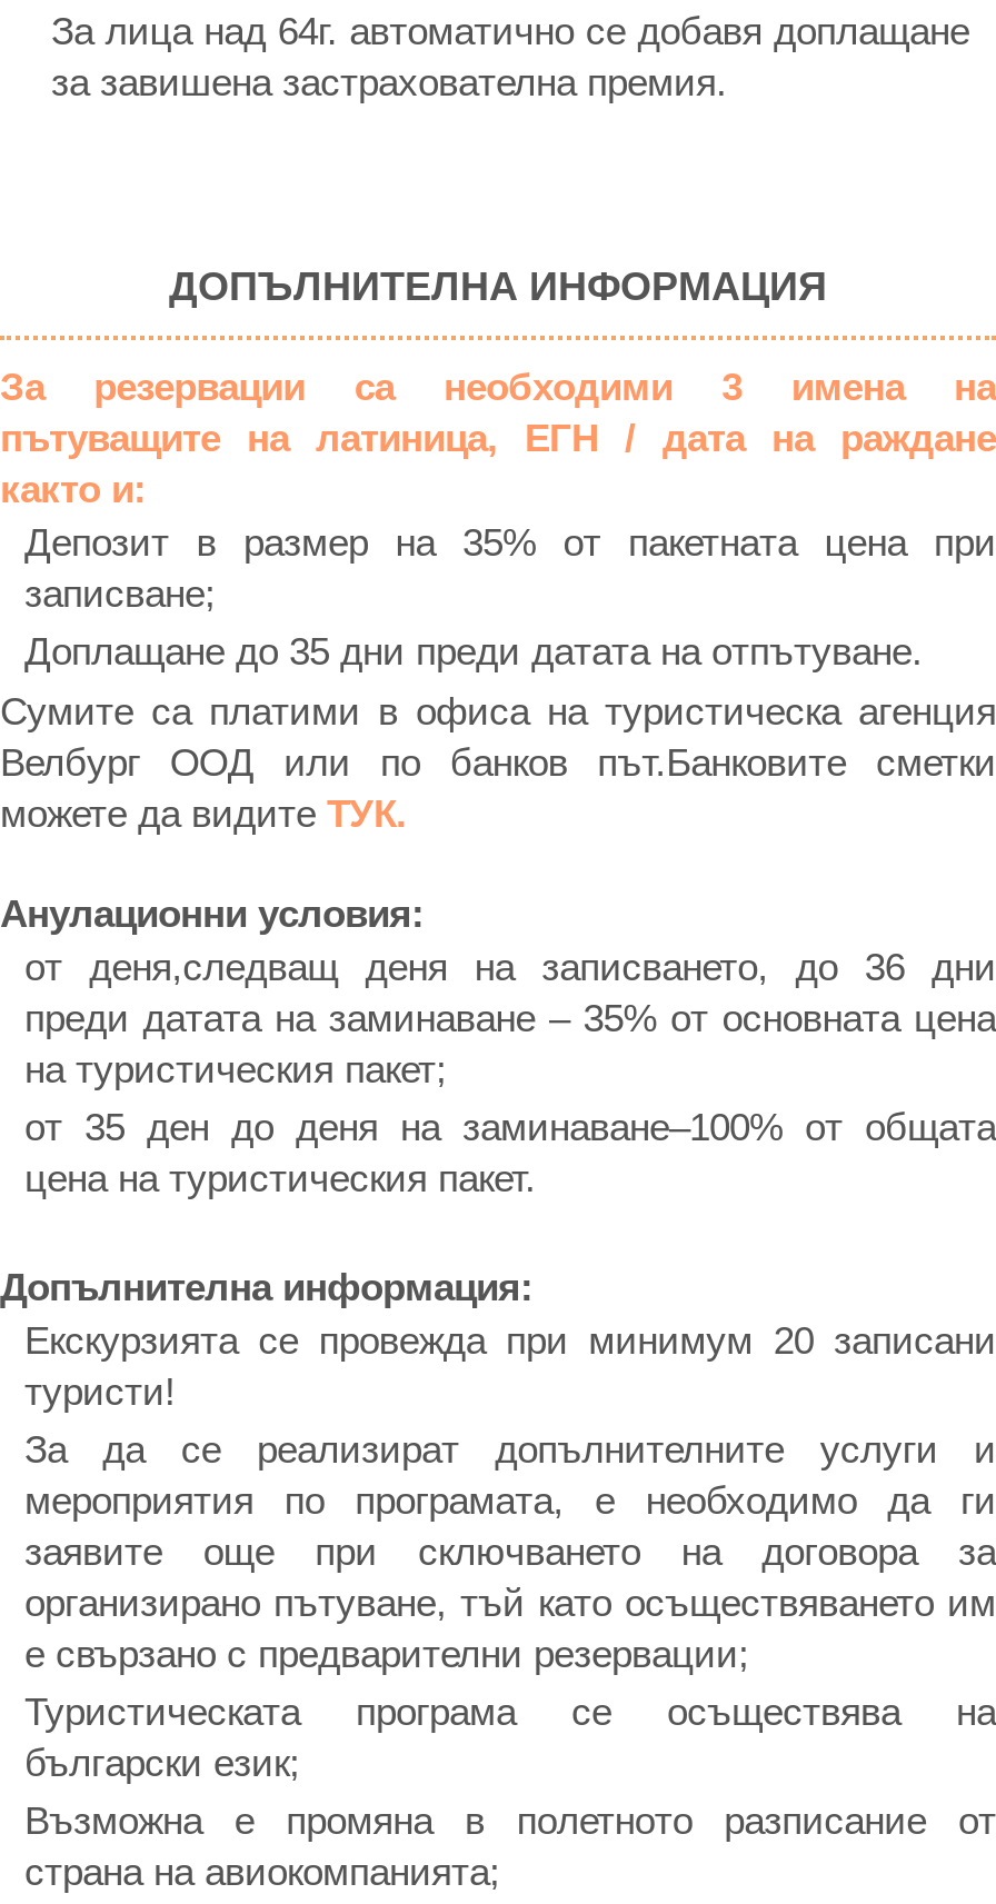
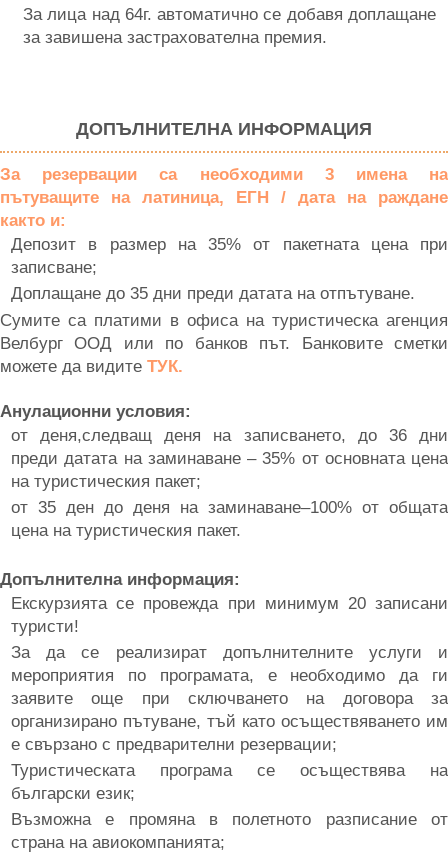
- Велбург ООД или по банков път.Банковите сметки
+ Велбург ООД или по банков път. Банковите сметки
